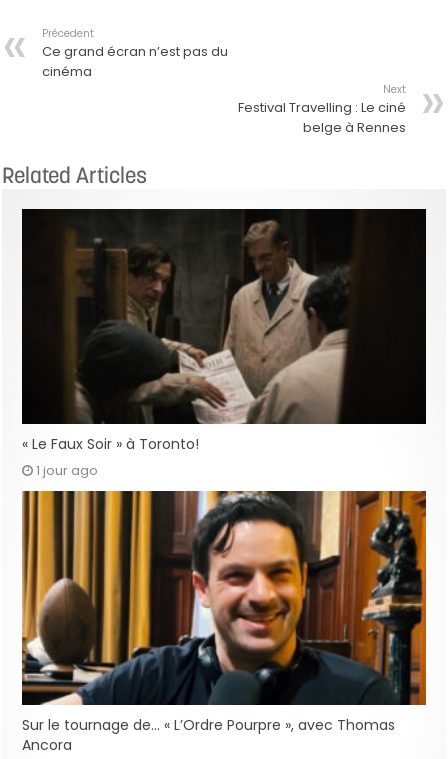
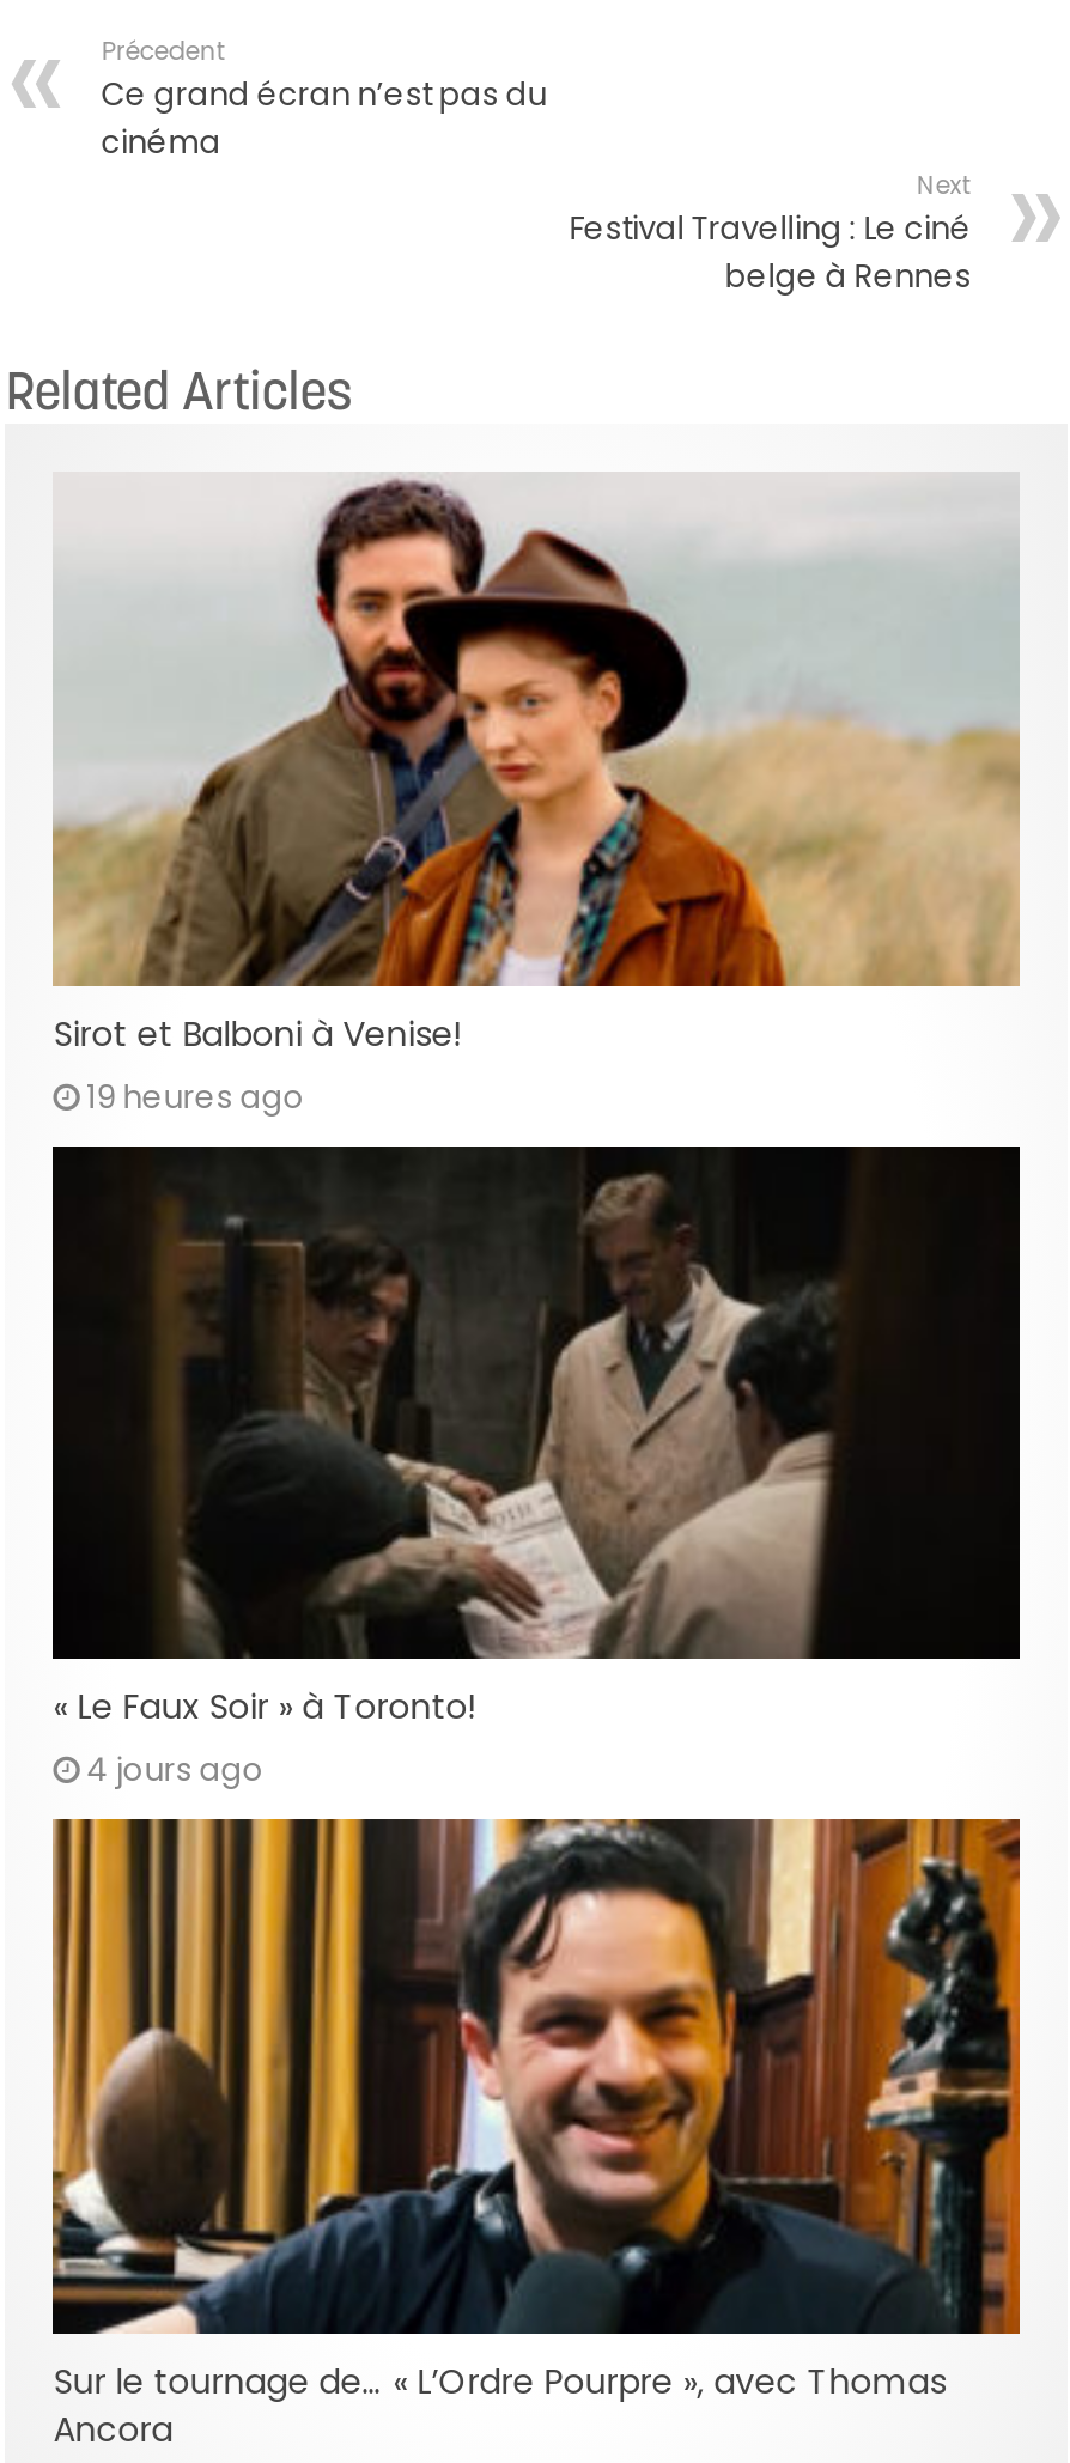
+ [image]
+ Sirot et Balboni à Venise!
+ 19 heures ago

- 1 jour ago
+ 4 jours ago
